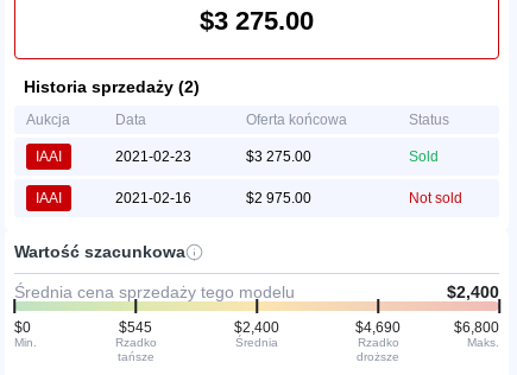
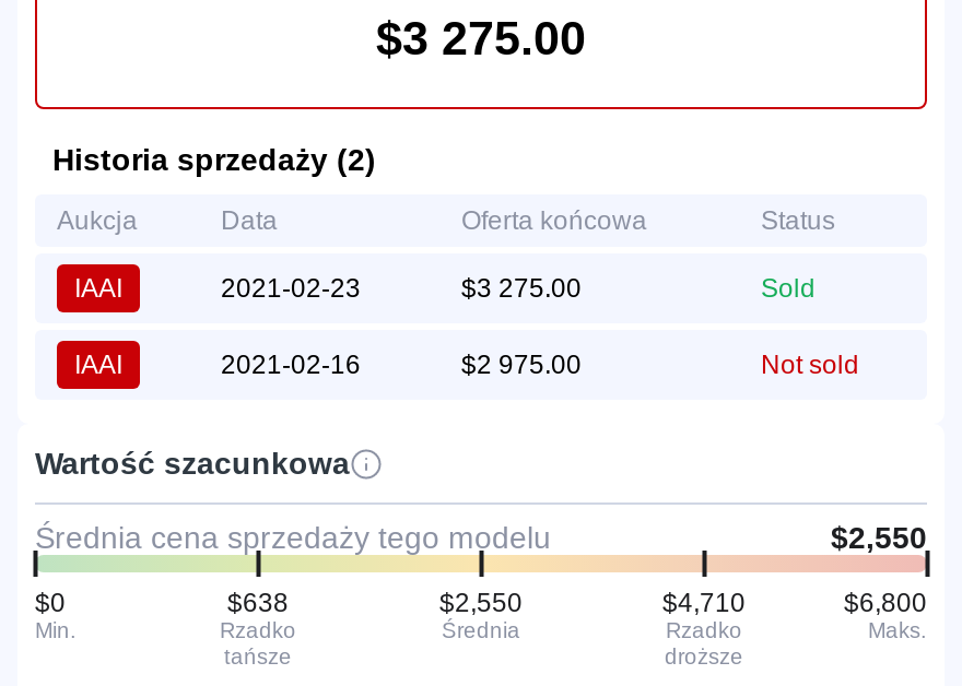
- $2,400
+ $2,550

- $545
+ $638

- $2,400
+ $2,550

- $4,690
+ $4,710
